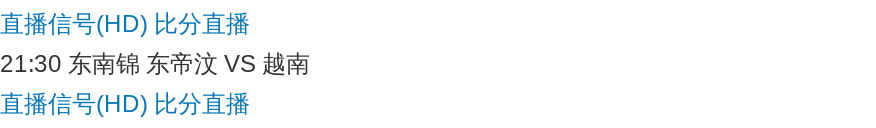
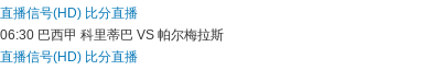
- 21:30 东南锦东帝汶 VS 越南
+ 06:30 巴西甲科里蒂巴 VS 帕尔梅拉斯
